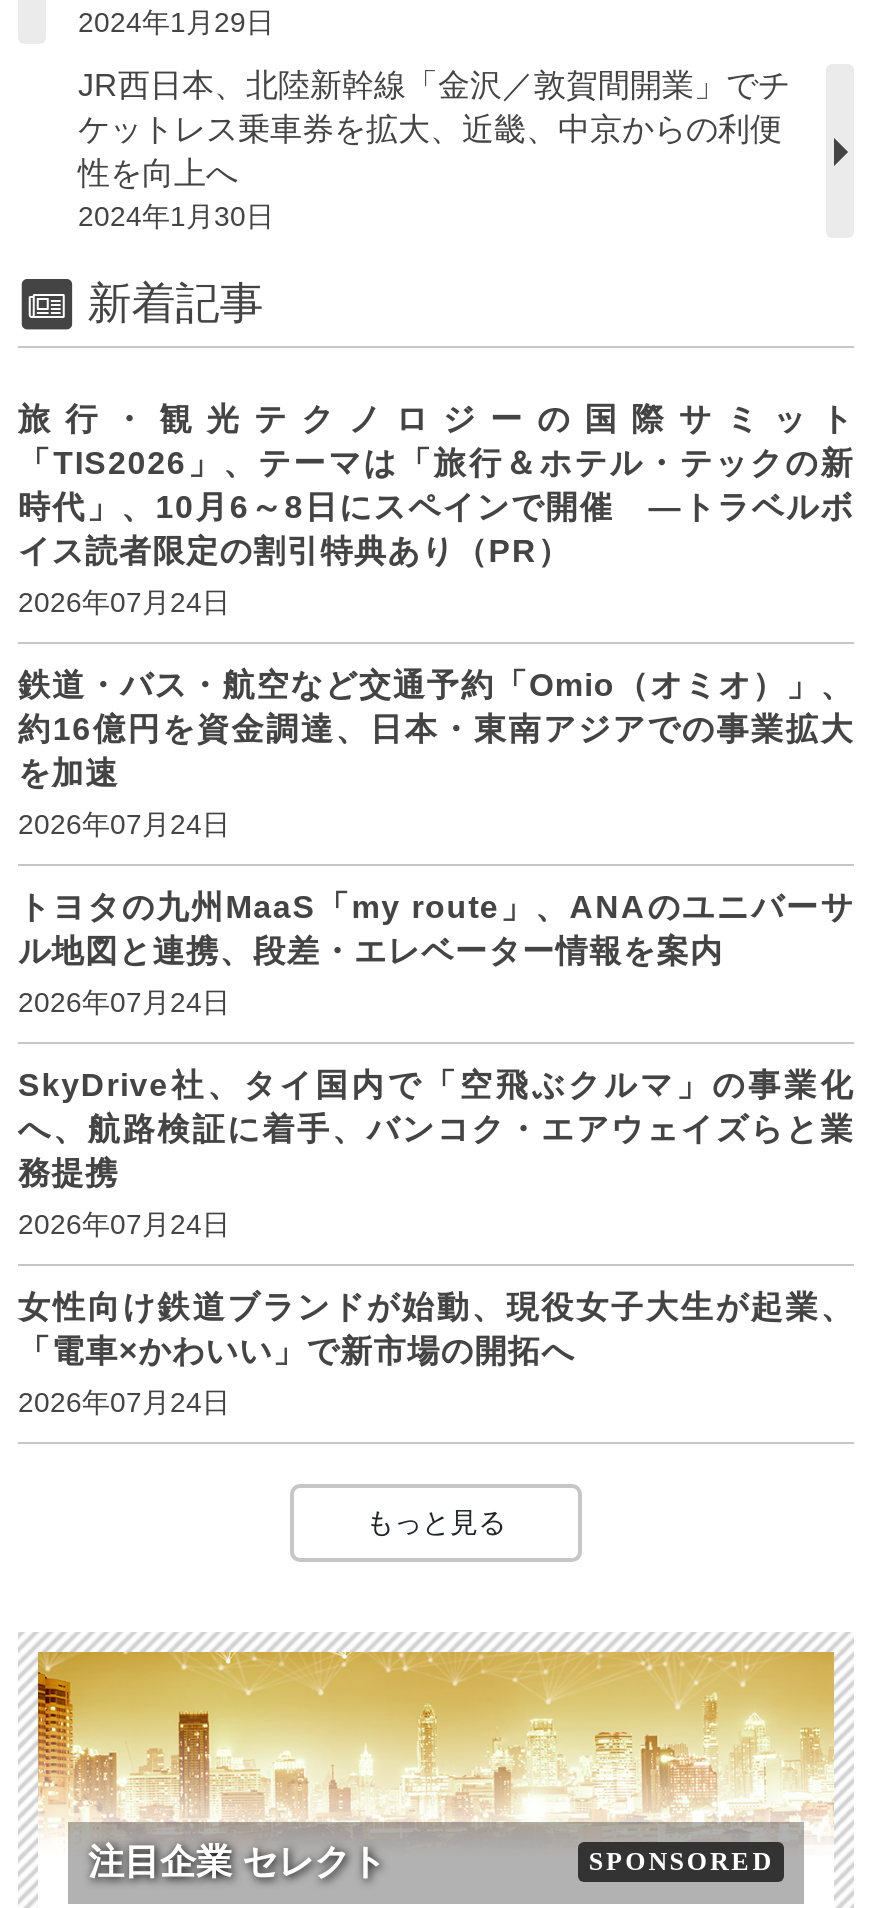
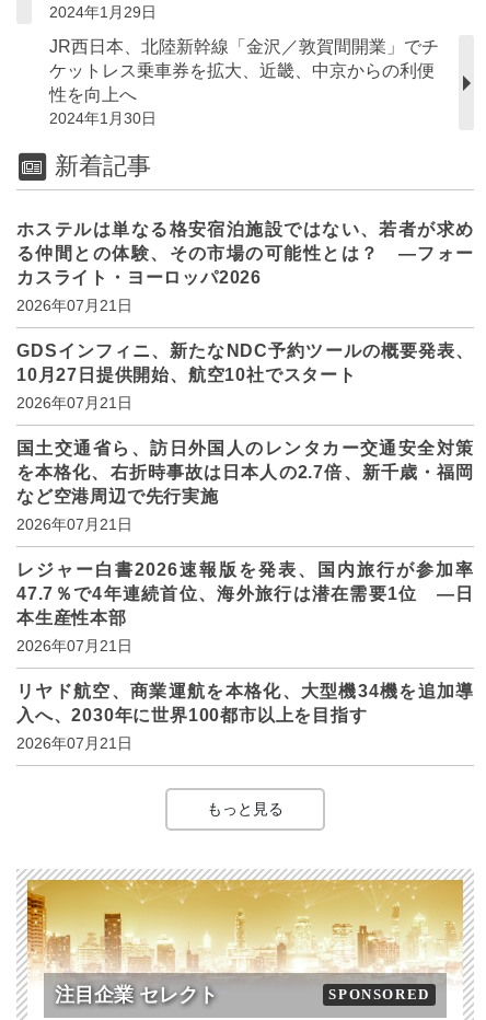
- 旅行・観光テクノロジーの国際サミット
- 「TIS2026」、テーマは「旅行＆ホテル・テックの新
- 時代」、10月6～8日にスペインで開催 ―トラベルボ
- イス読者限定の割引特典あり（PR）
+ ホステルは単なる格安宿泊施設ではない、若者が求め
+ る仲間との体験、その市場の可能性とは？ ―フォー
+ カスライト・ヨーロッパ2026

- 2026年07月24日
+ 2026年07月21日

- 鉄道・バス・航空など交通予約「Omio（オミオ）」、
- 約16億円を資金調達、日本・東南アジアでの事業拡大
- を加速
+ GDSインフィニ、新たなNDC予約ツールの概要発表、
+ 10月27日提供開始、航空10社でスタート

- 2026年07月24日
+ 2026年07月21日

- トヨタの九州MaaS「my route」、ANAのユニバーサ
- ル地図と連携、段差・エレベーター情報を案内
+ 国土交通省ら、訪日外国人のレンタカー交通安全対策
+ を本格化、右折時事故は日本人の2.7倍、新千歳・福岡
+ など空港周辺で先行実施

- 2026年07月24日
+ 2026年07月21日

- SkyDrive社、タイ国内で「空飛ぶクルマ」の事業化
- へ、航路検証に着手、バンコク・エアウェイズらと業
- 務提携
+ レジャー白書2026速報版を発表、国内旅行が参加率
+ 47.7％で4年連続首位、海外旅行は潜在需要1位 ―日
+ 本生産性本部

- 2026年07月24日
+ 2026年07月21日

- 女性向け鉄道ブランドが始動、現役女子大生が起業、
- 「電車×かわいい」で新市場の開拓へ
+ リヤド航空、商業運航を本格化、大型機34機を追加導
+ 入へ、2030年に世界100都市以上を目指す

- 2026年07月24日
+ 2026年07月21日
